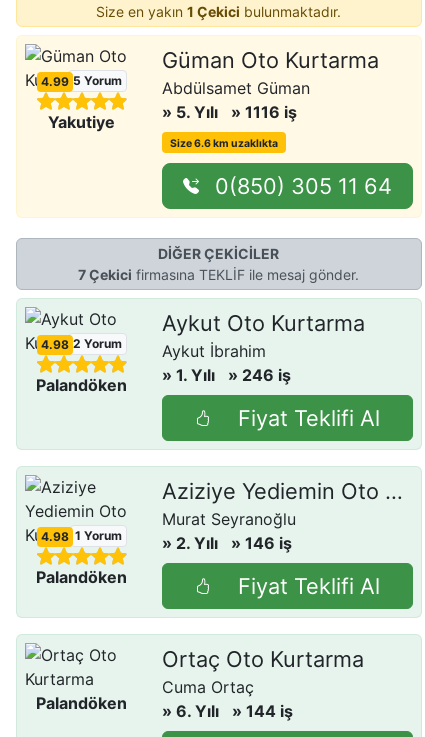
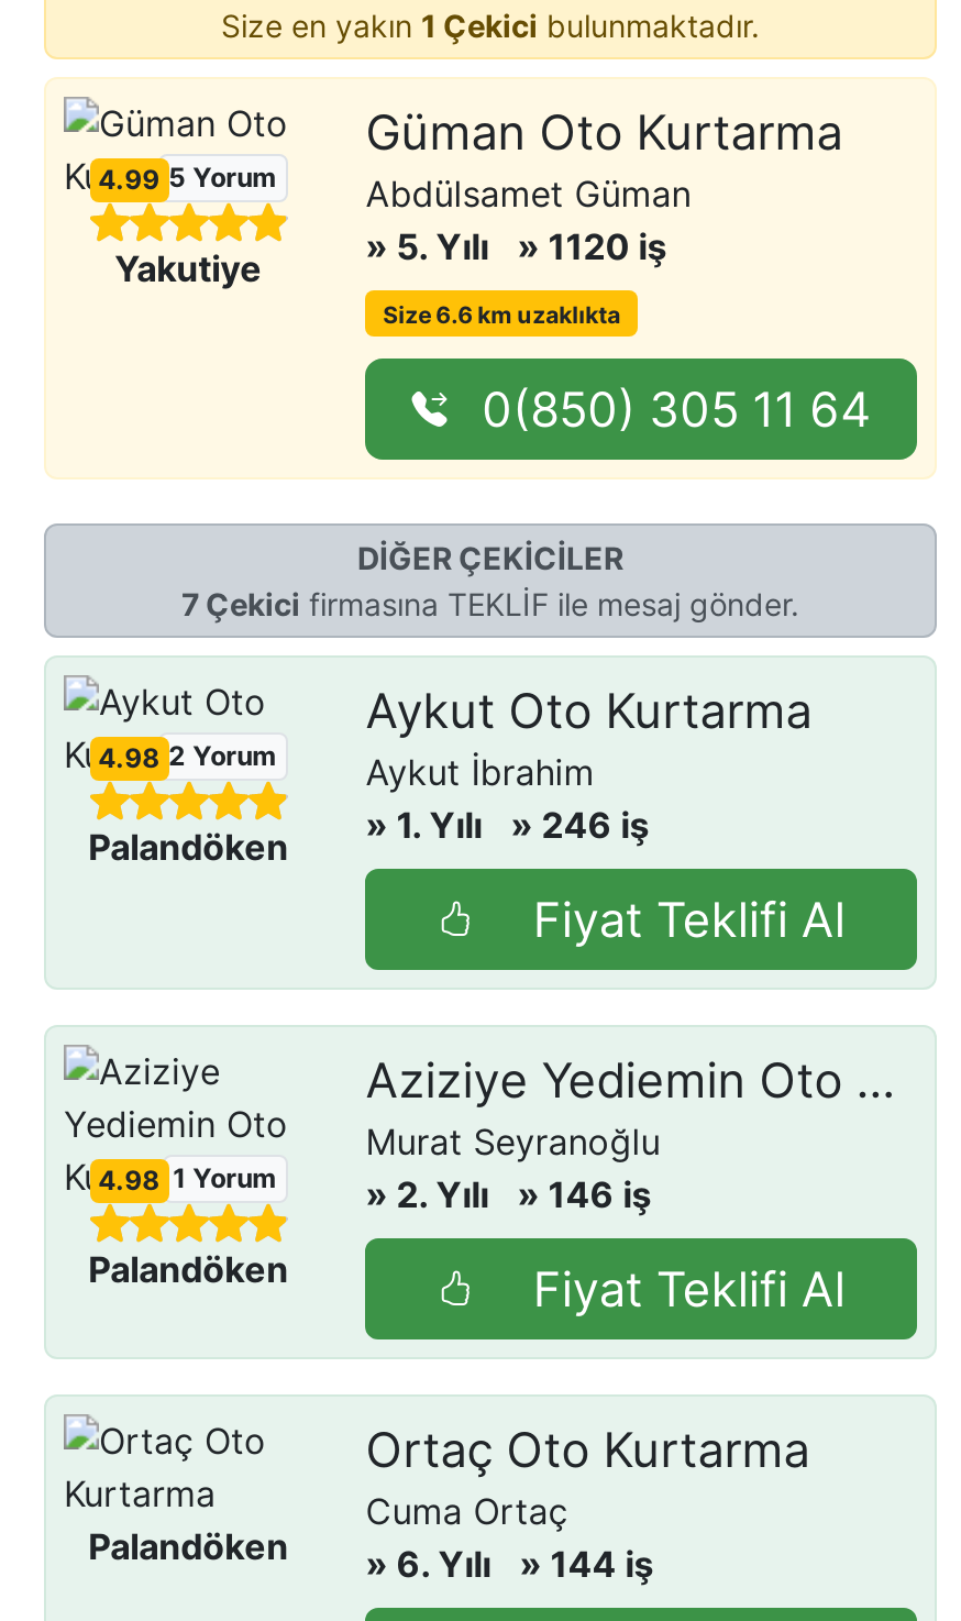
- » 1116 iş
+ » 1120 iş
